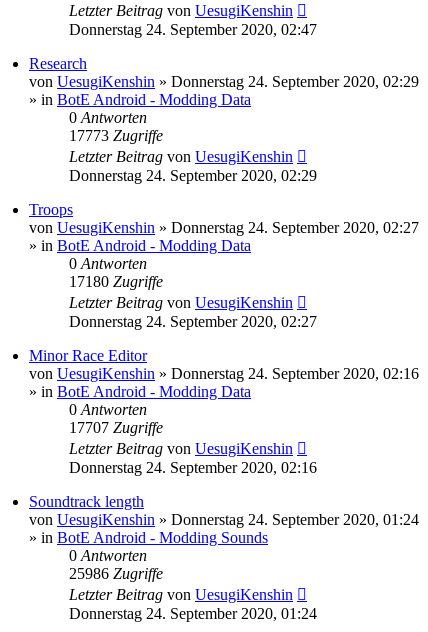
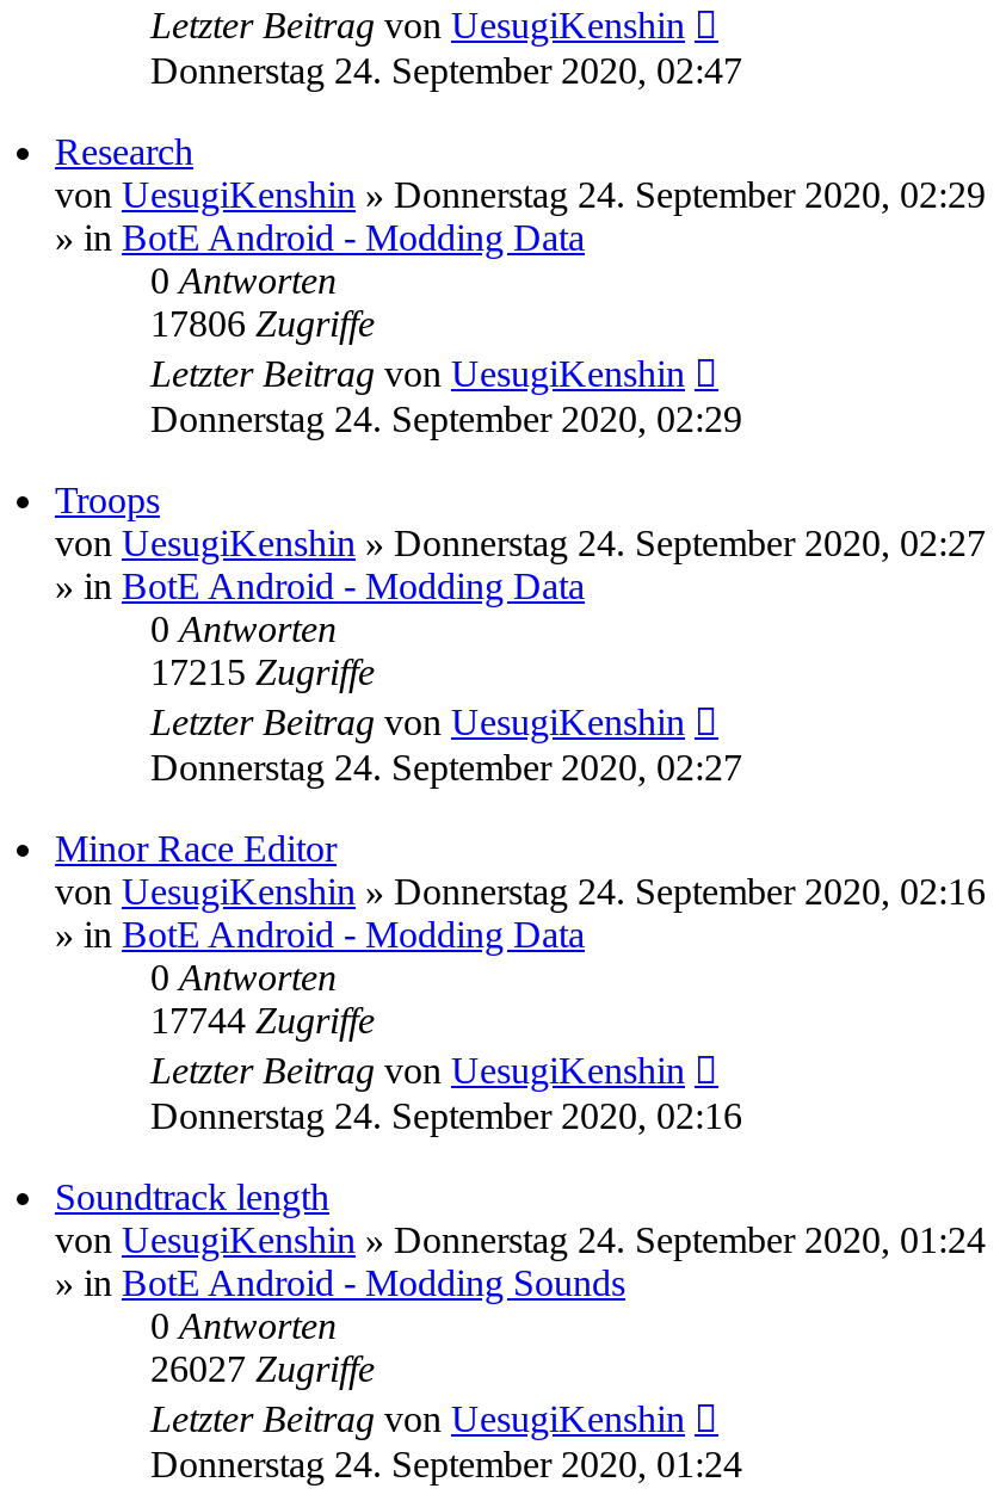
- 17773 Zugriffe
+ 17806 Zugriffe

- 17180 Zugriffe
+ 17215 Zugriffe

- 17707 Zugriffe
+ 17744 Zugriffe

- 25986 Zugriffe
+ 26027 Zugriffe
